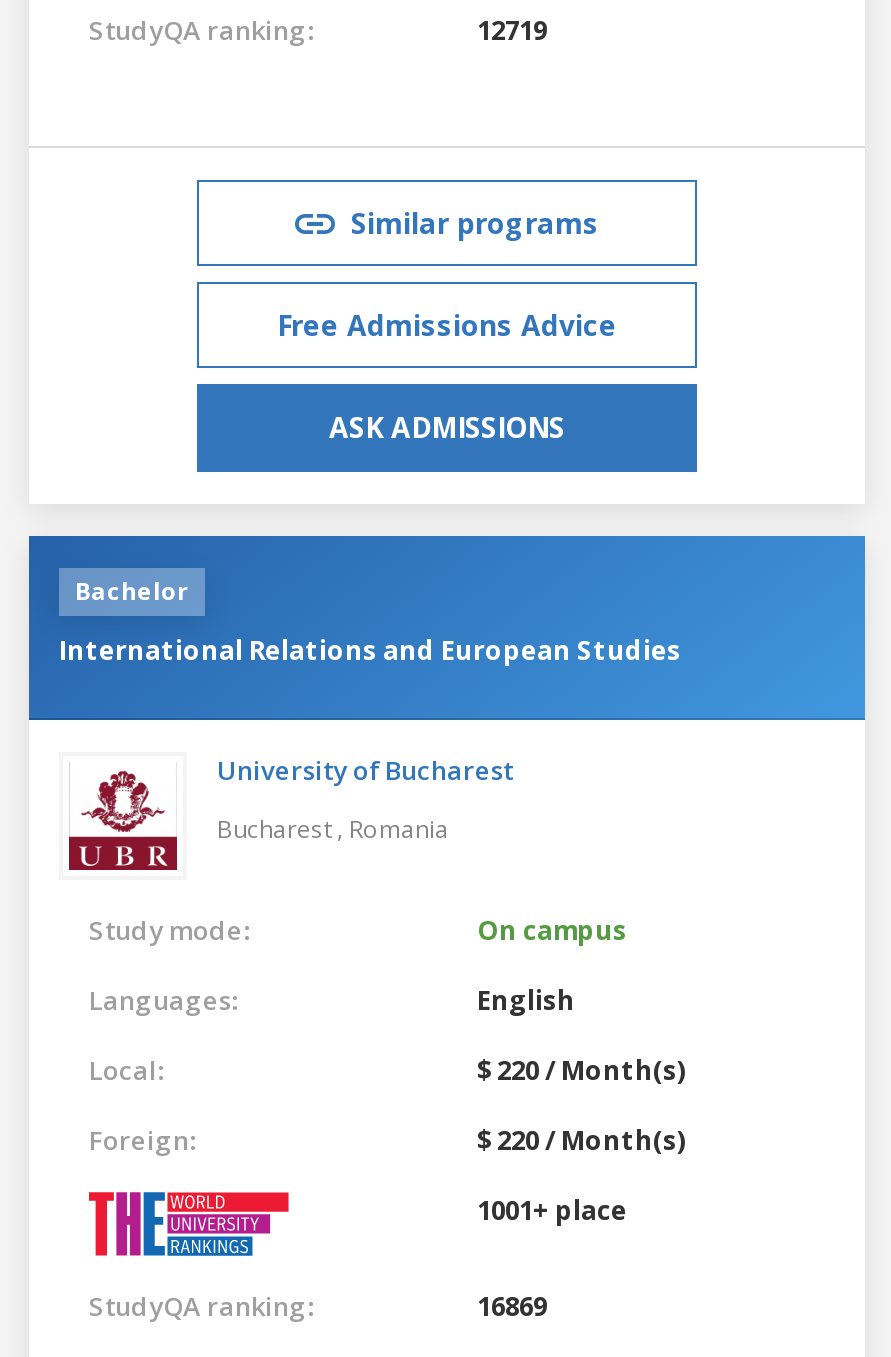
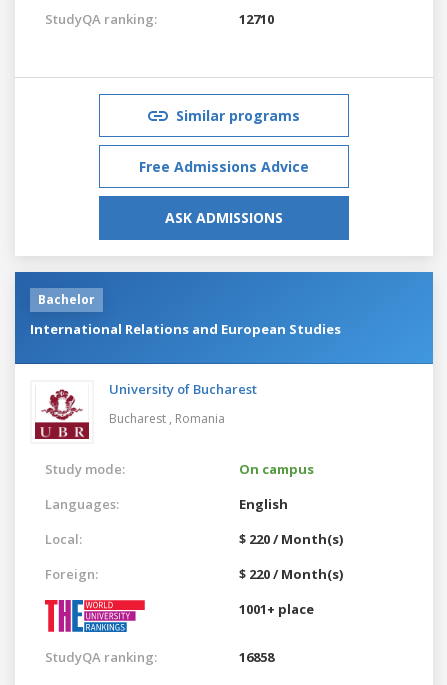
- 12719
+ 12710

- 16869
+ 16858
